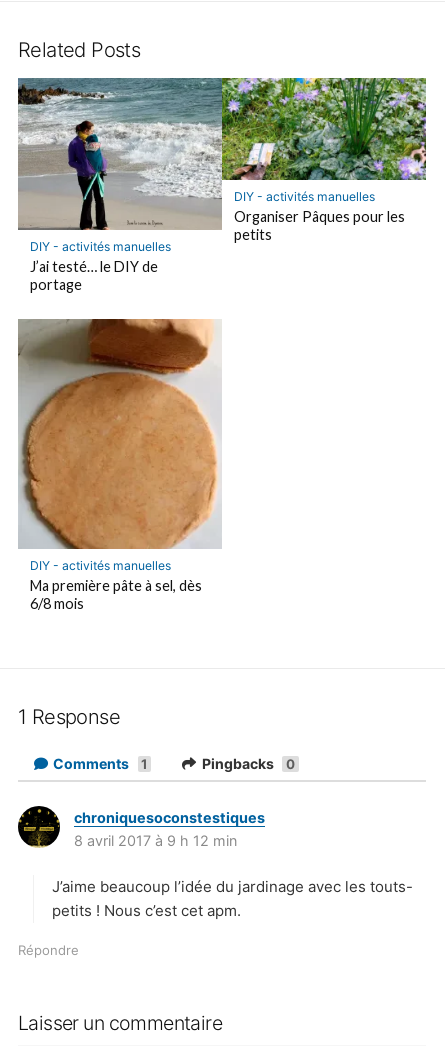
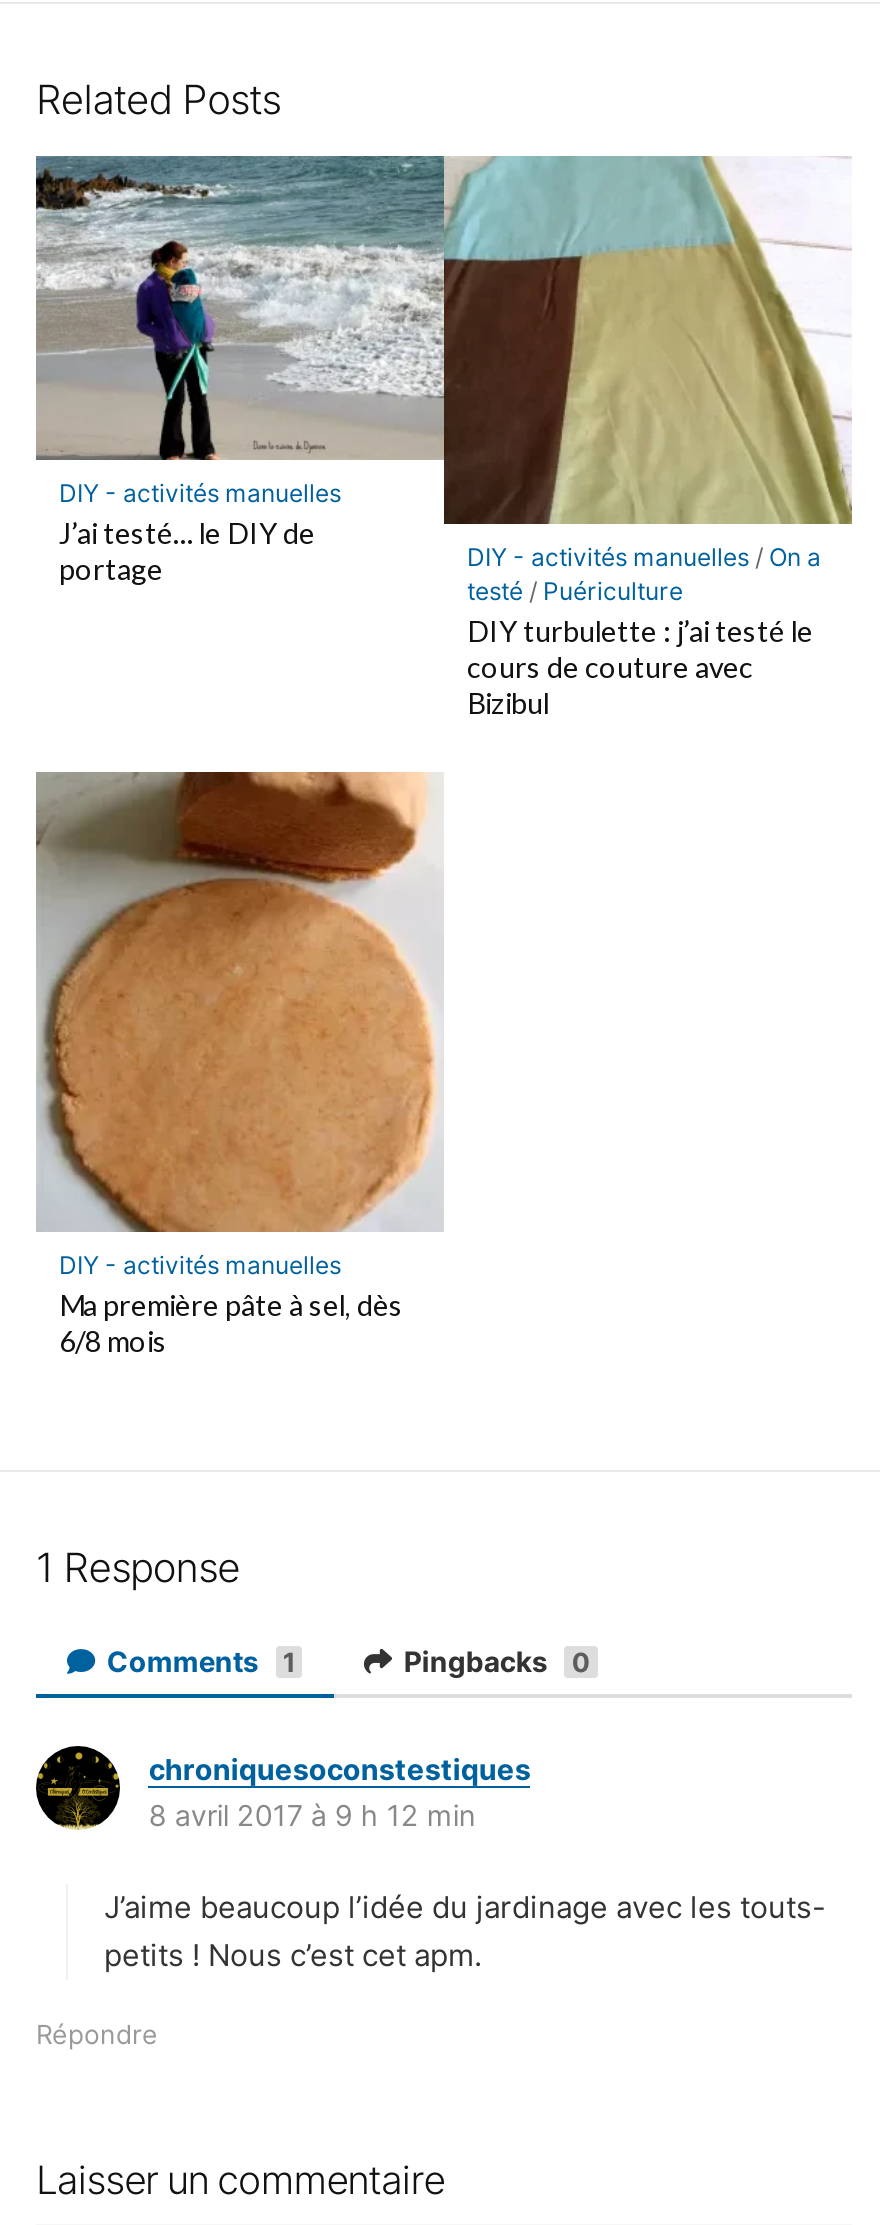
- [image]
- DIY - activités manuelles
- Organiser Pâques pour les
- petits
+ [image]
+ DIY - activités manuelles / On a
+ testé / Puériculture
+ DIY turbulette : j’ai testé le
+ cours de couture avec
+ Bizibul
